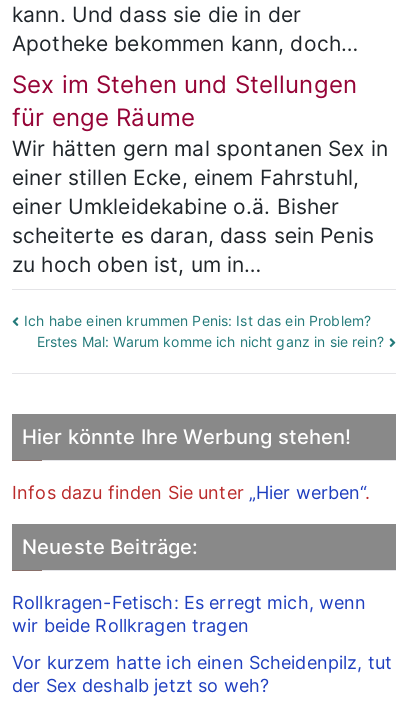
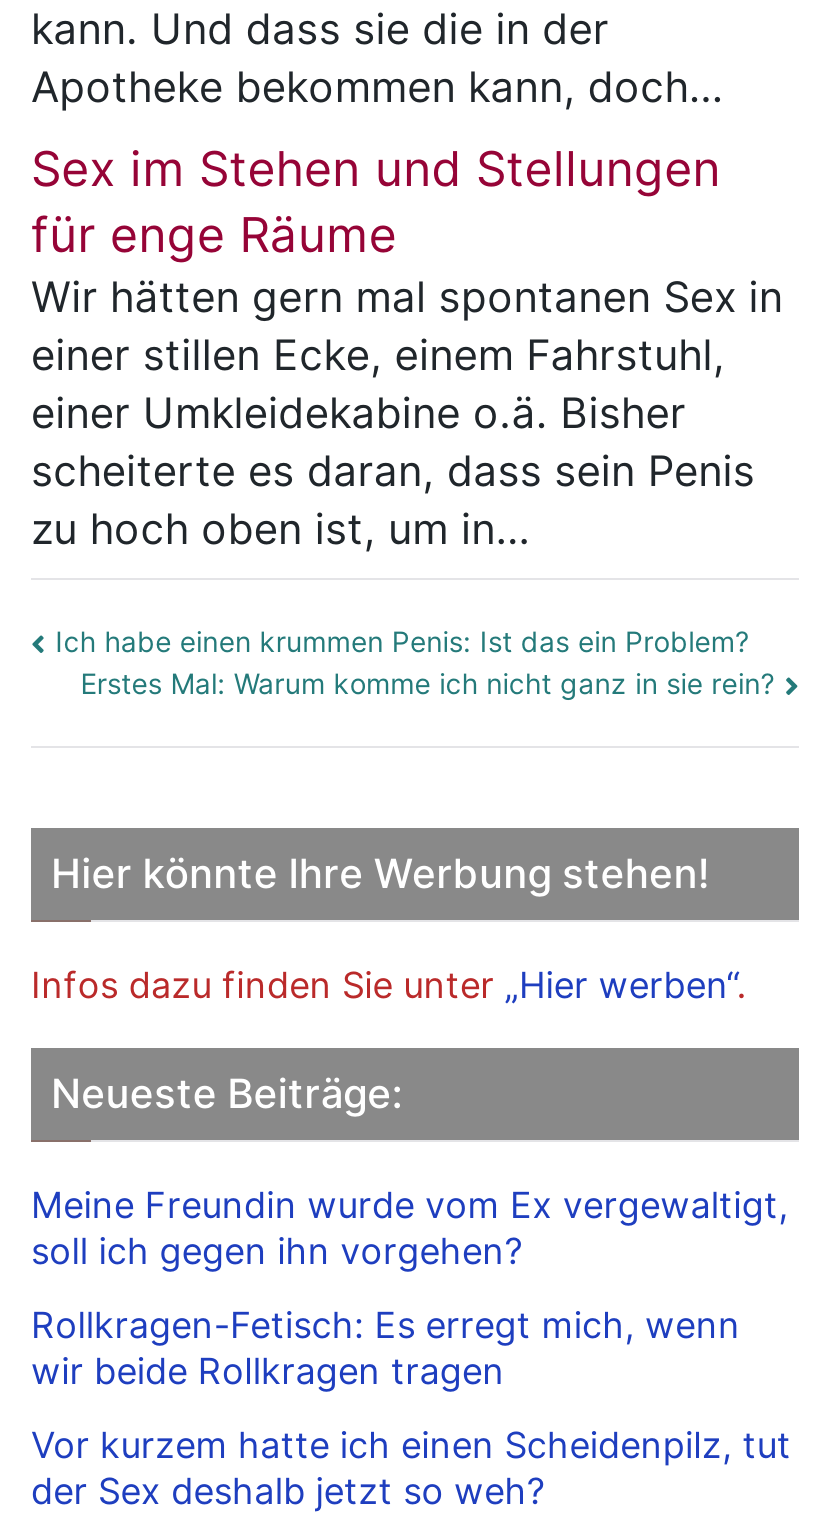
+ Meine Freundin wurde vom Ex vergewaltigt,
+ soll ich gegen ihn vorgehen?
